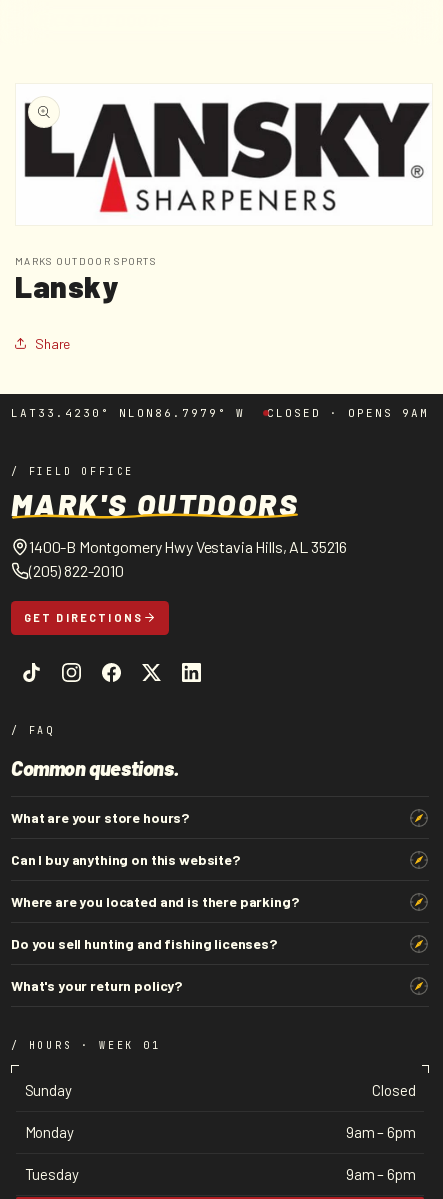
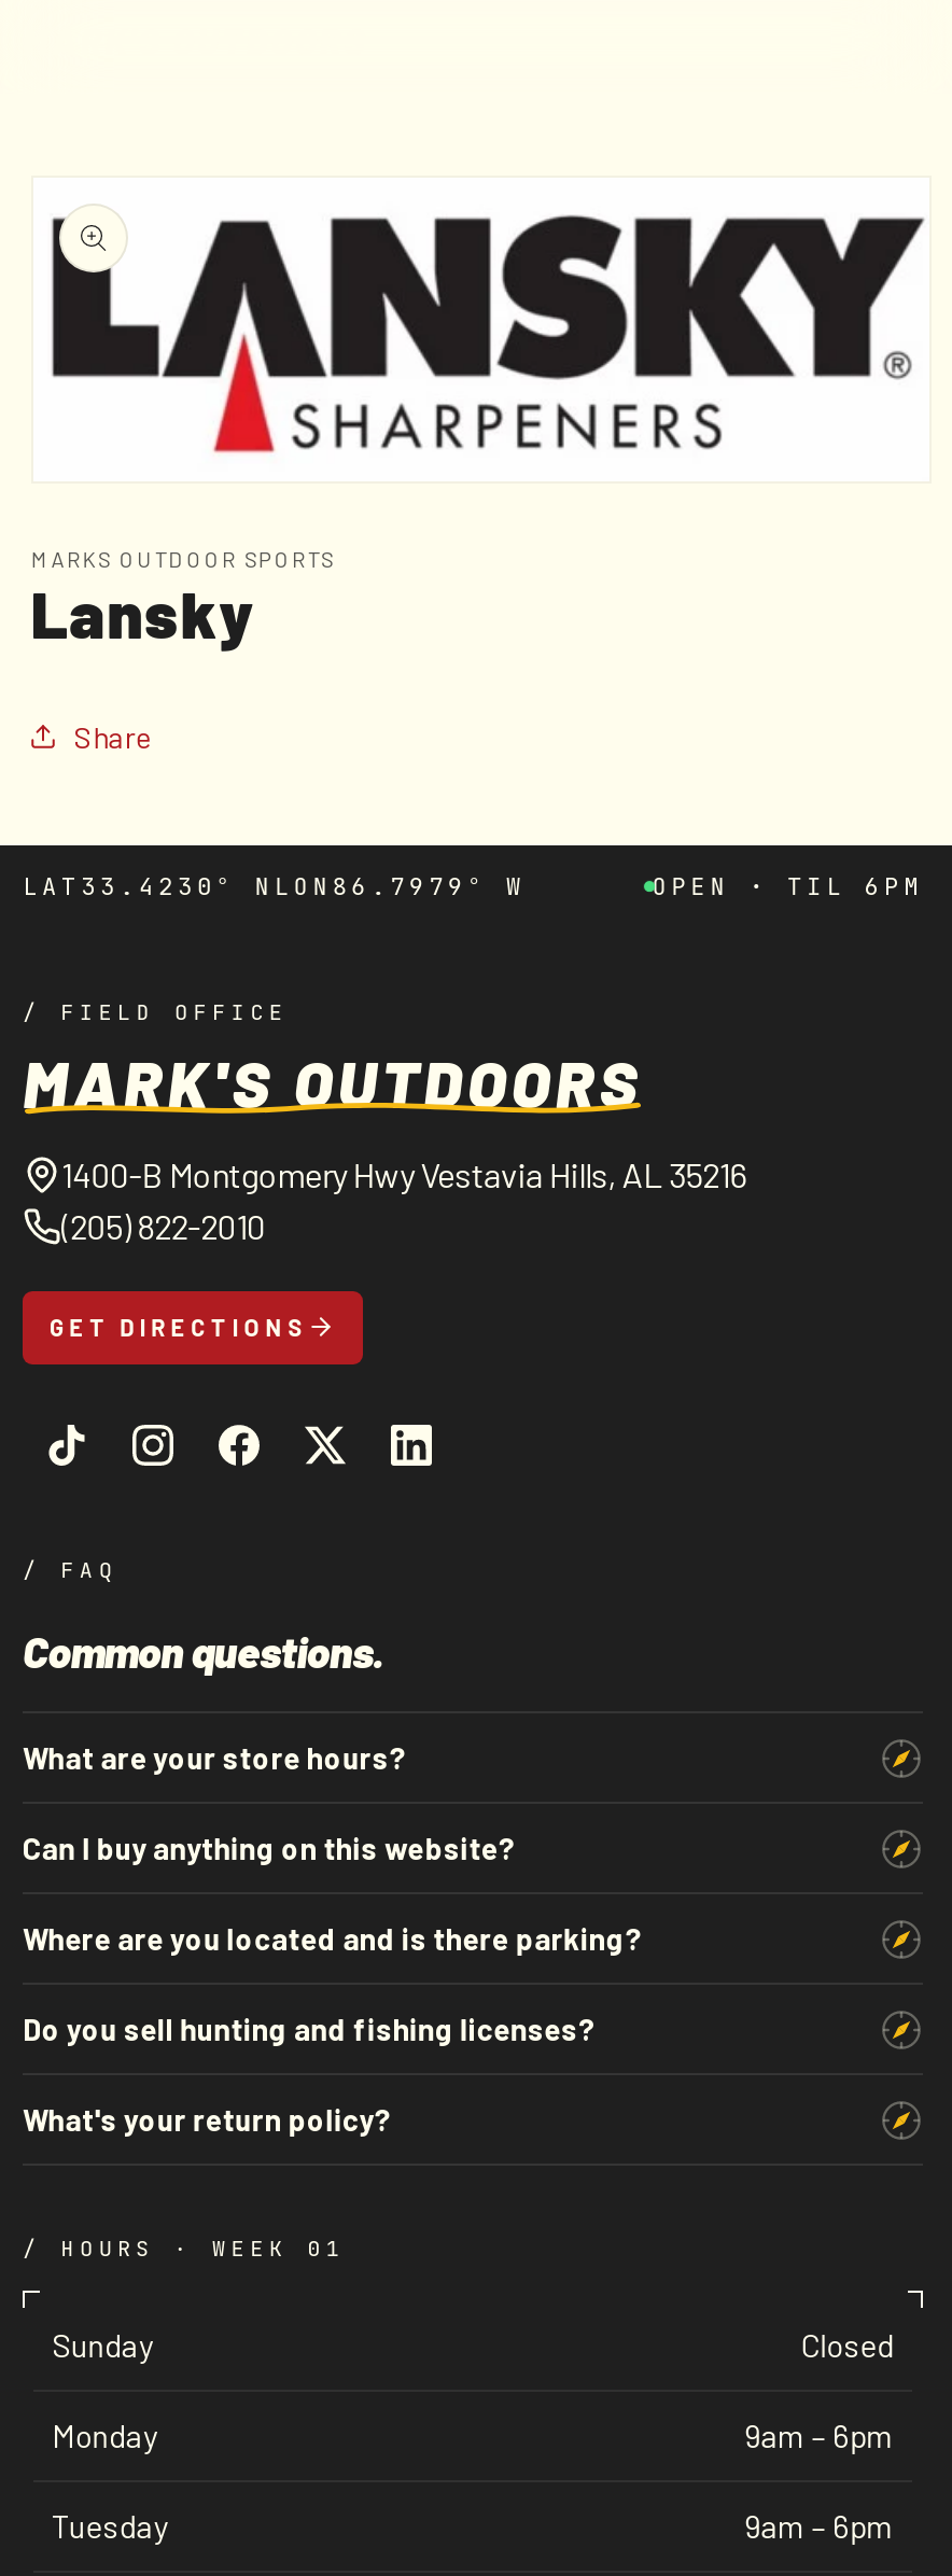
- CLOSED · OPENS 9AM
+ OPEN · TIL 6PM
